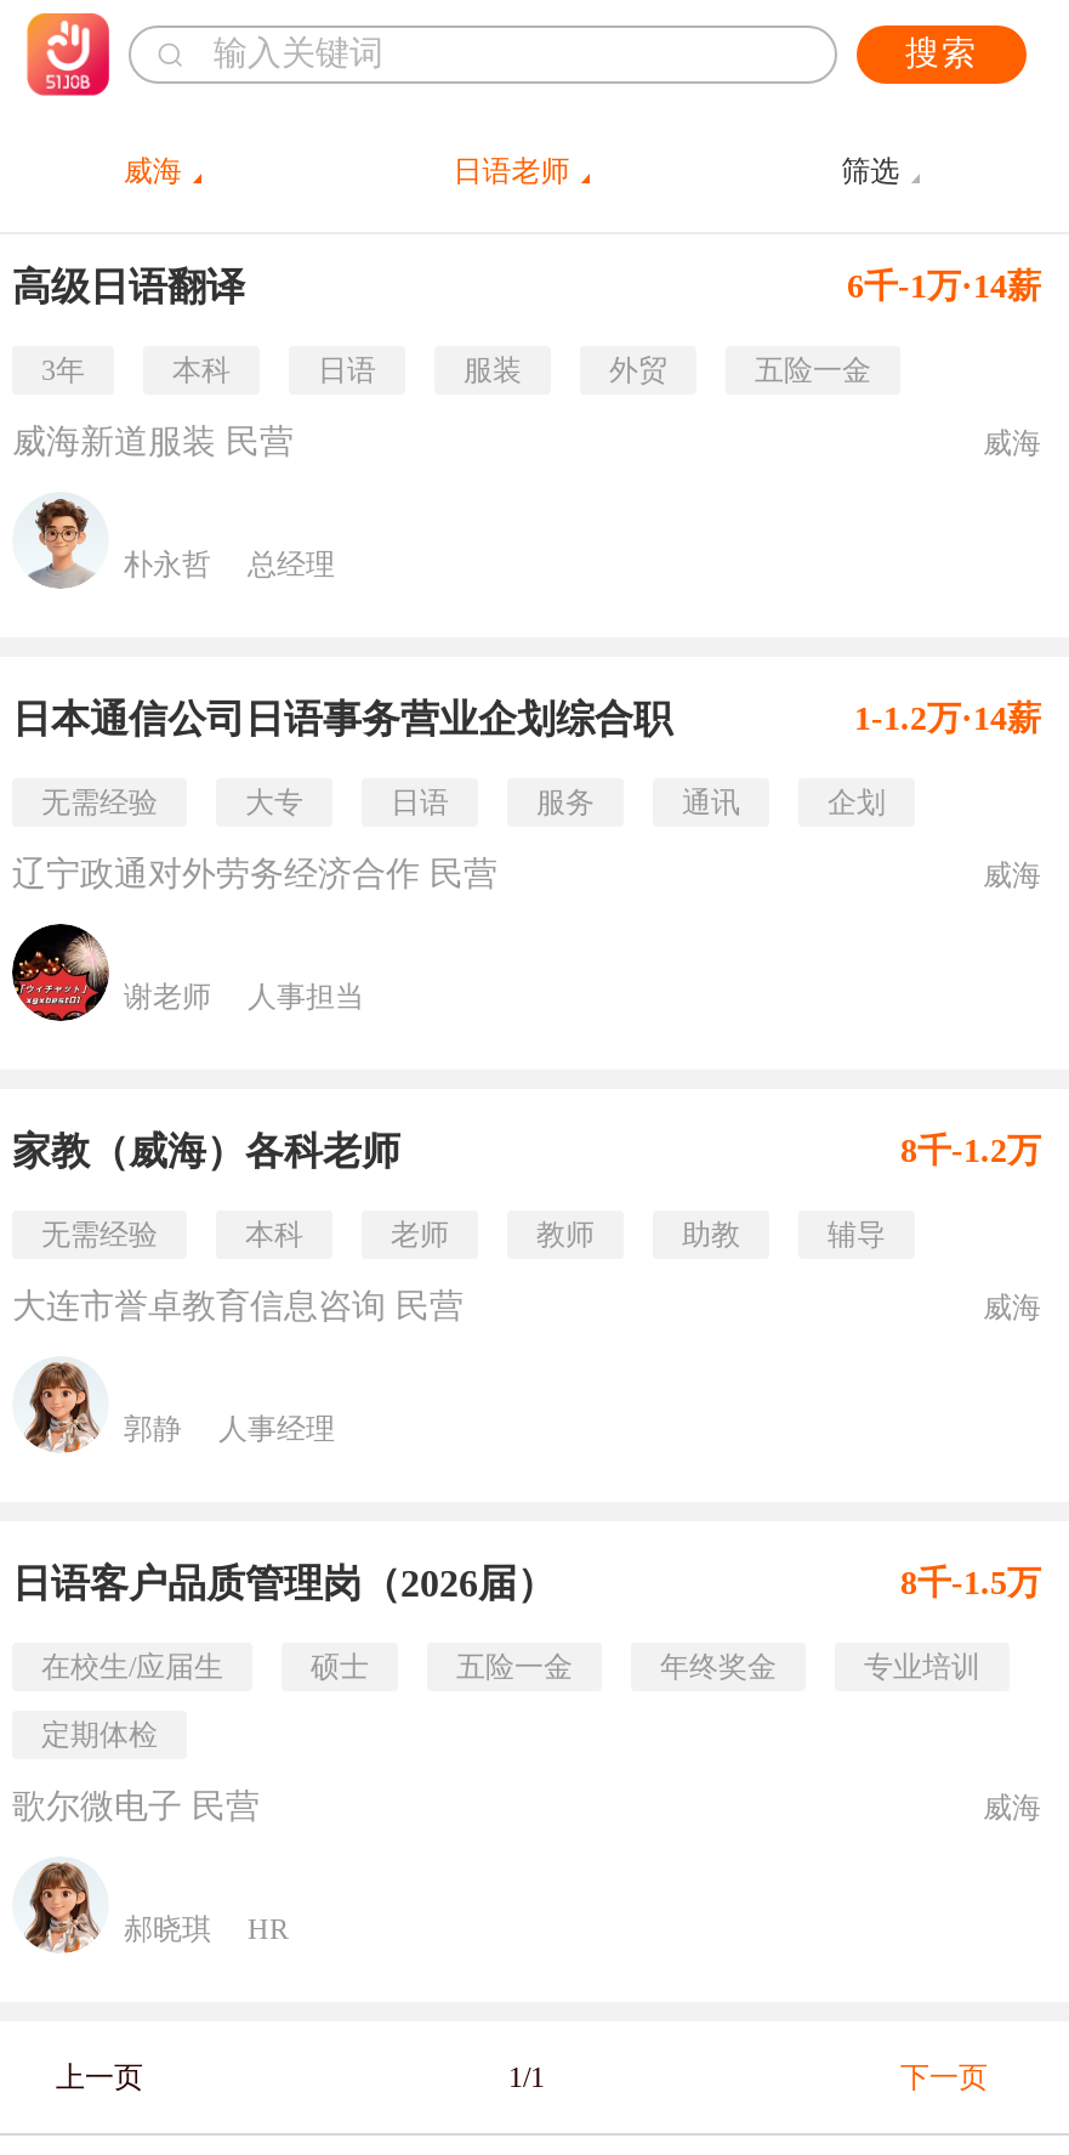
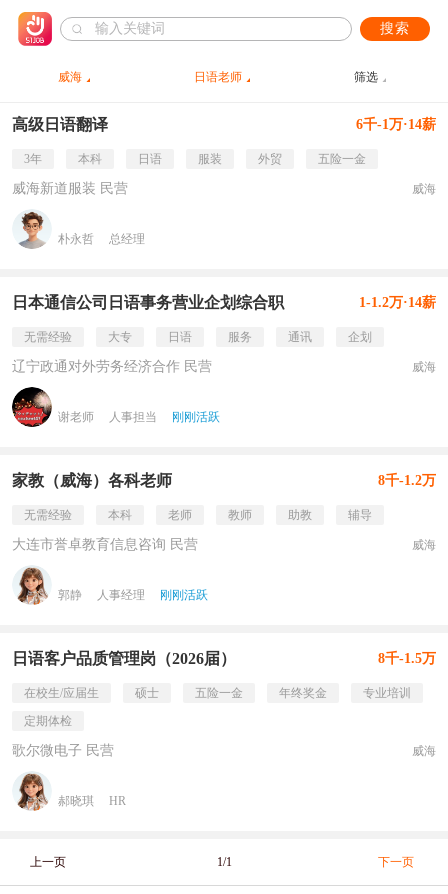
+ 刚刚活跃

+ 刚刚活跃
